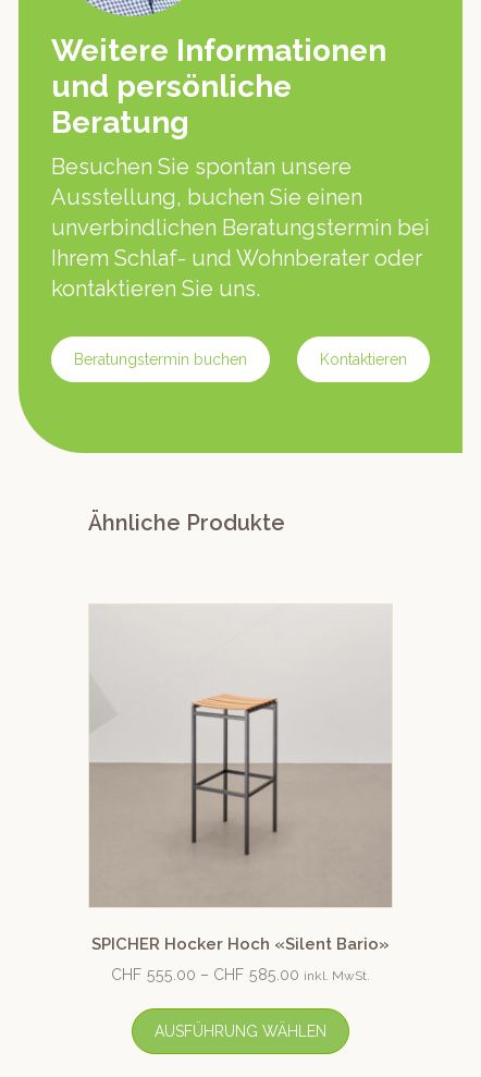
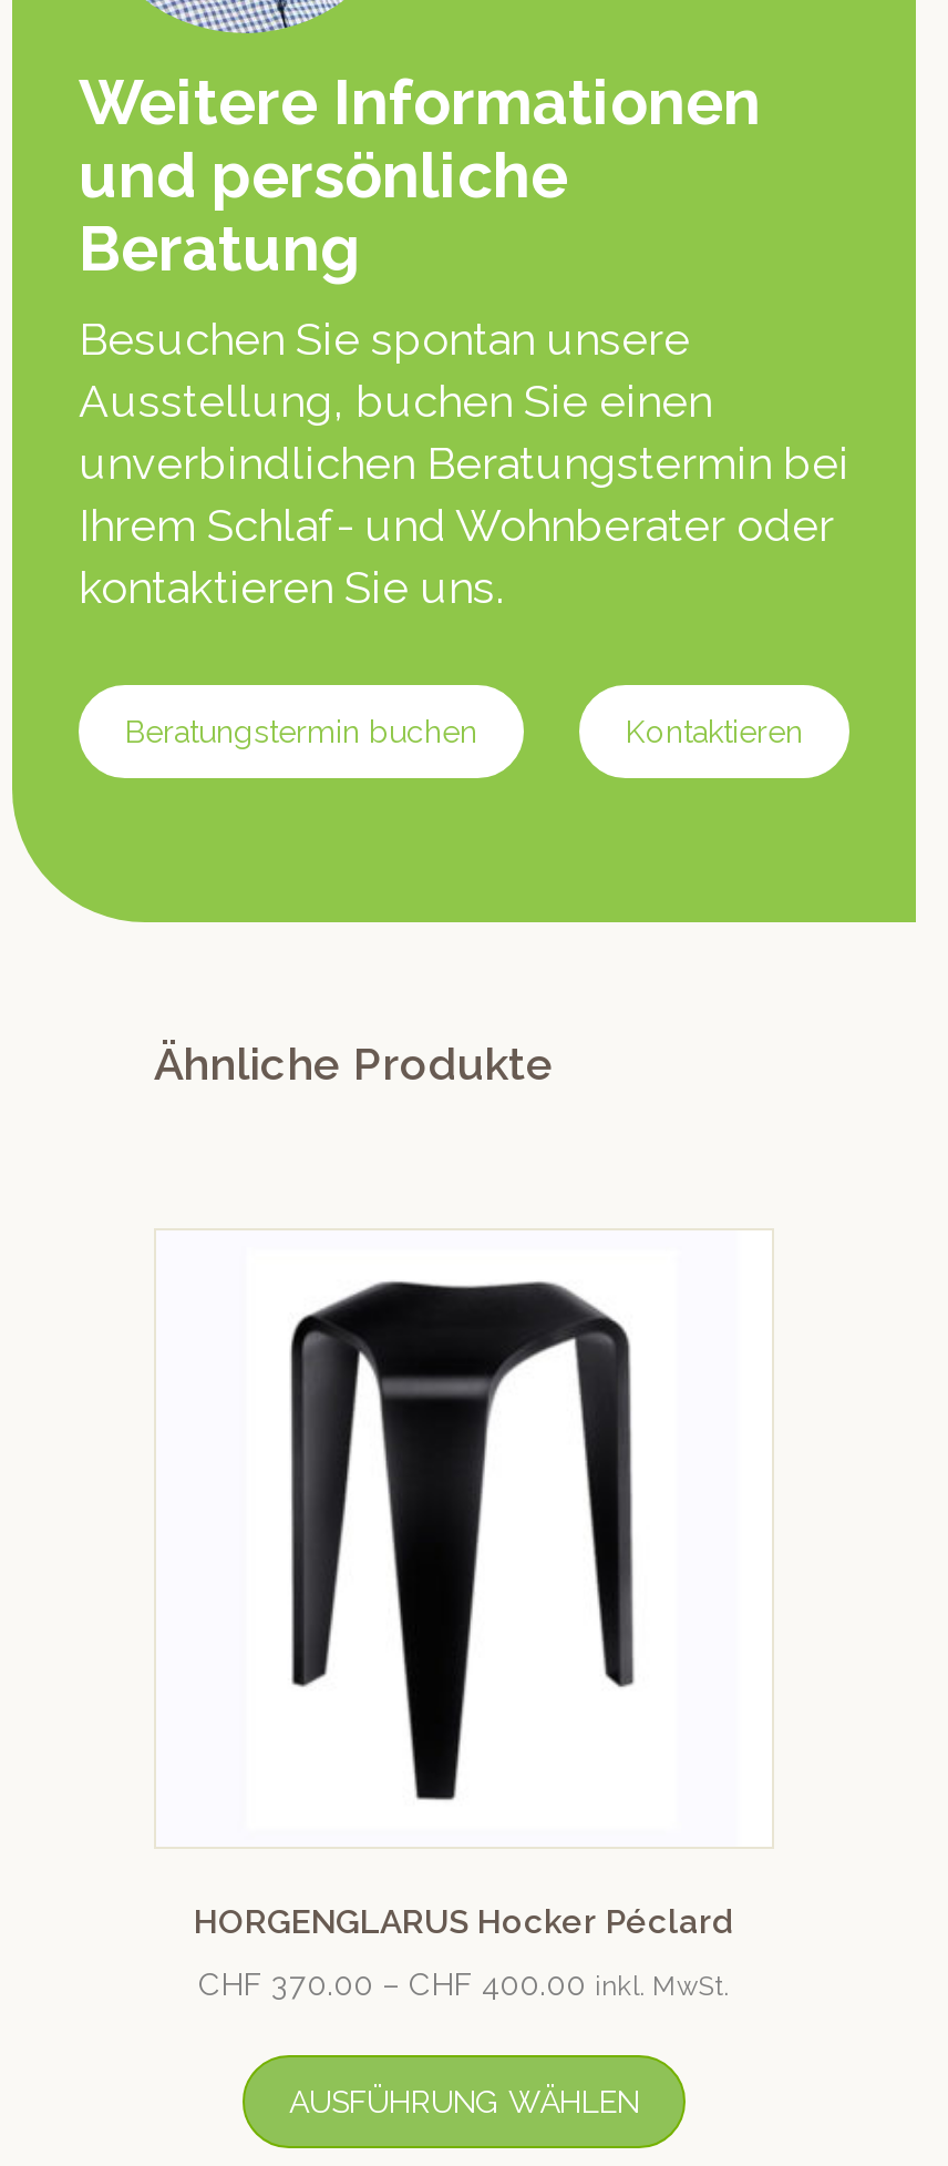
- [image]
- SPICHER Hocker Hoch «Silent Bario»
+ [image]
+ HORGENGLARUS Hocker Péclard

- CHF 555.00 – CHF 585.00 inkl. MwSt.
+ CHF 370.00 – CHF 400.00 inkl. MwSt.
